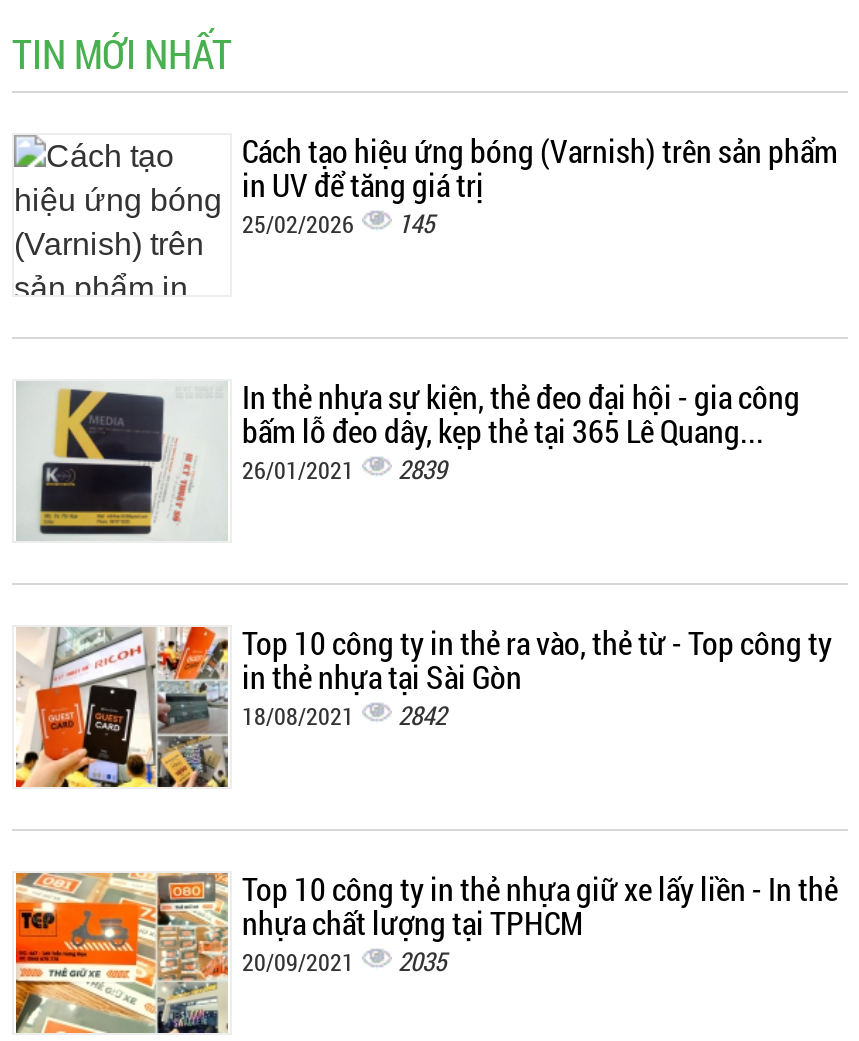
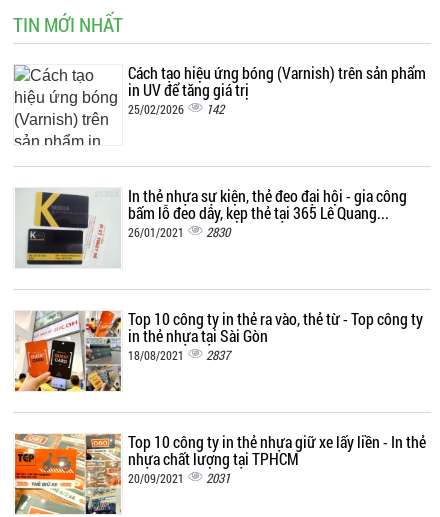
- 25/02/2026 145
+ 25/02/2026 142

- 26/01/2021 2839
+ 26/01/2021 2830

- 18/08/2021 2842
+ 18/08/2021 2837

- 20/09/2021 2035
+ 20/09/2021 2031
